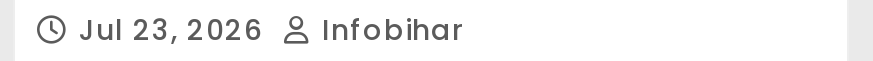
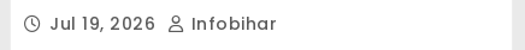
- Jul 23, 2026 Infobihar
+ Jul 19, 2026 Infobihar
